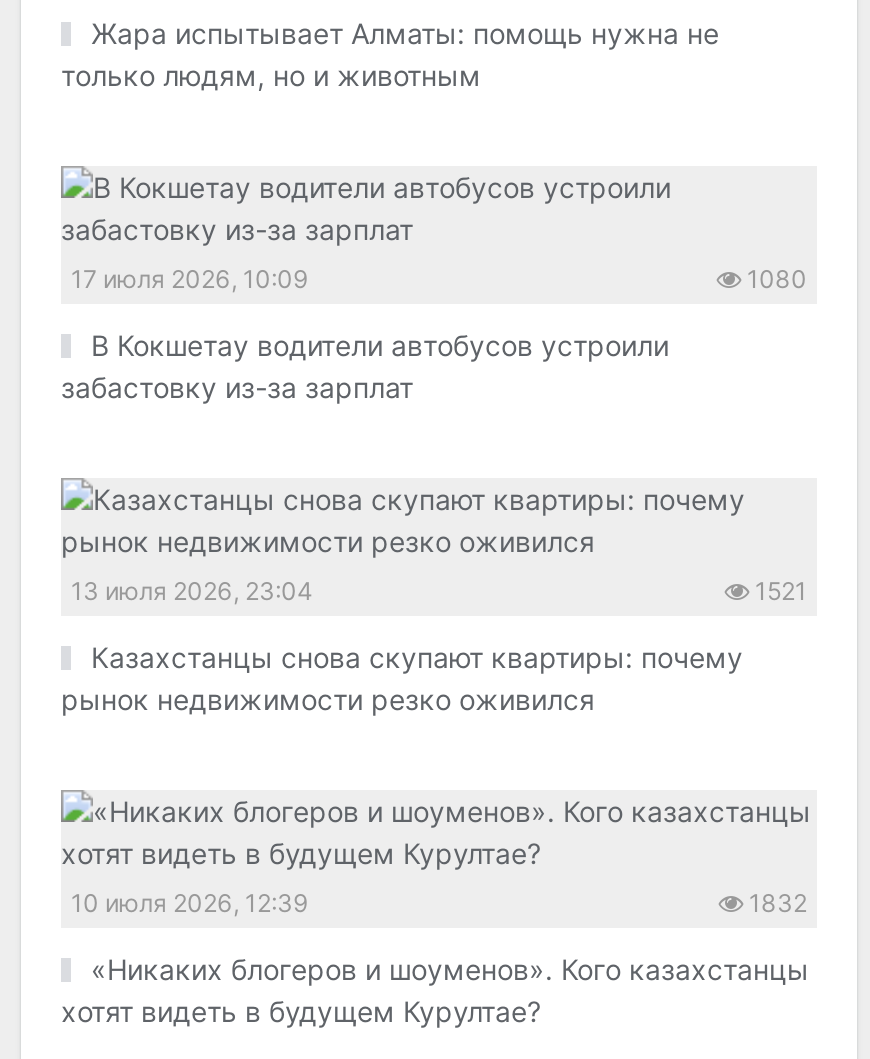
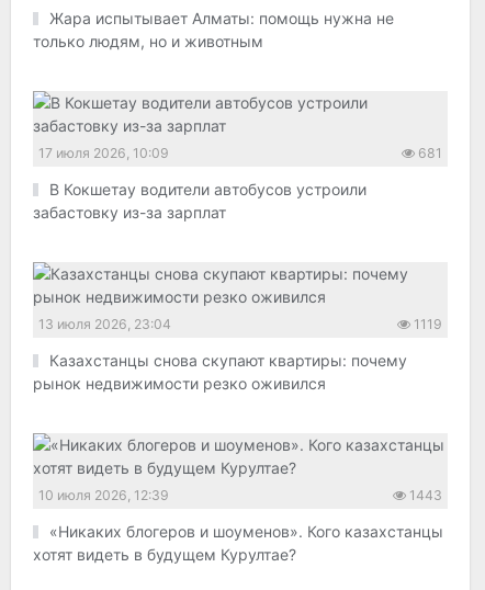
- 1080
+ 681

- 1521
+ 1119

- 1832
+ 1443
